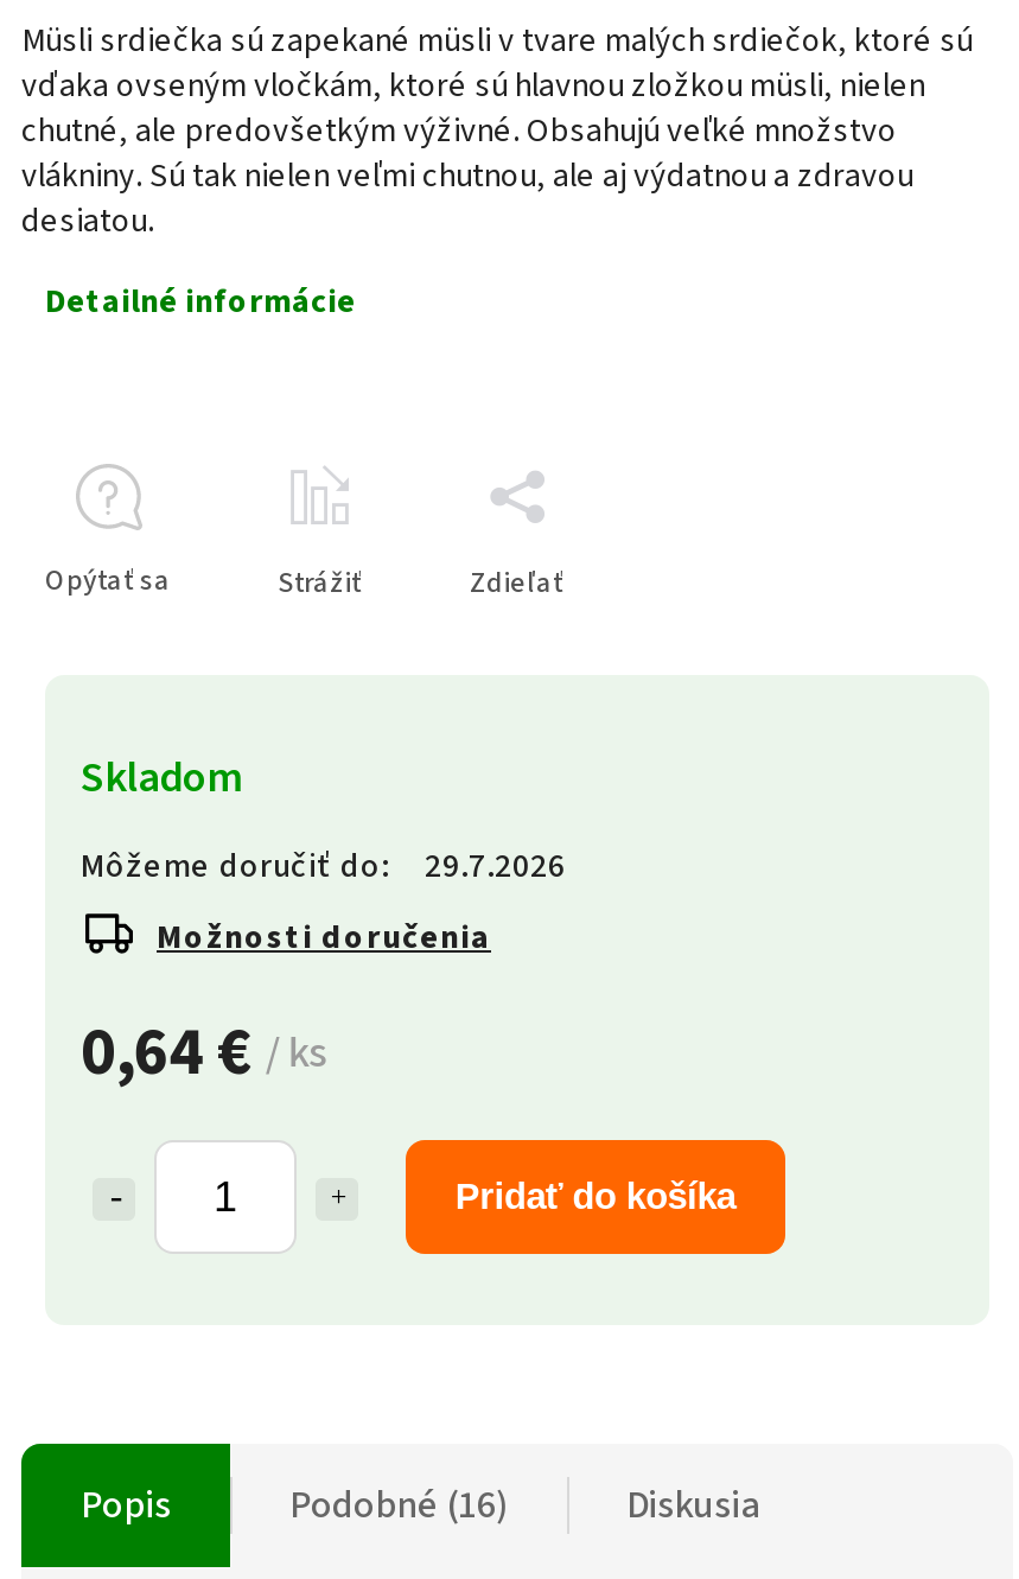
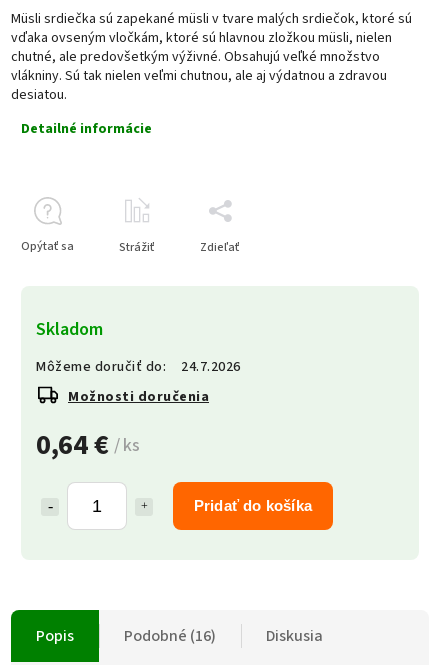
- Môžeme doručiť do: 29.7.2026
+ Môžeme doručiť do: 24.7.2026
